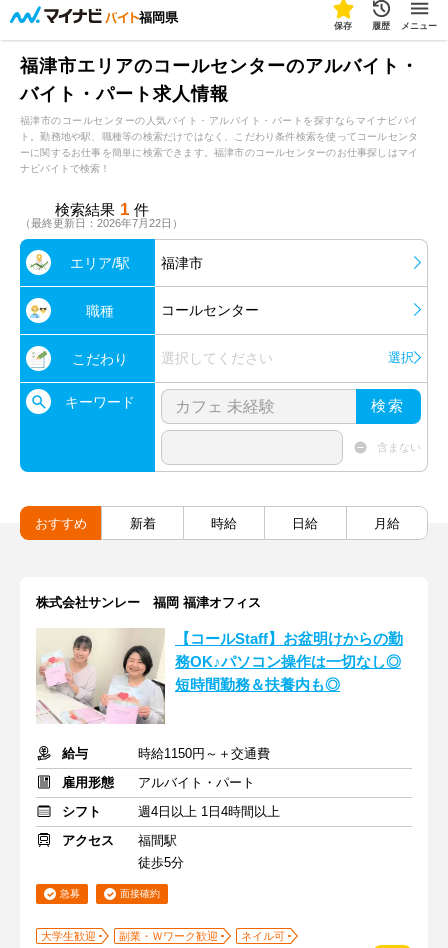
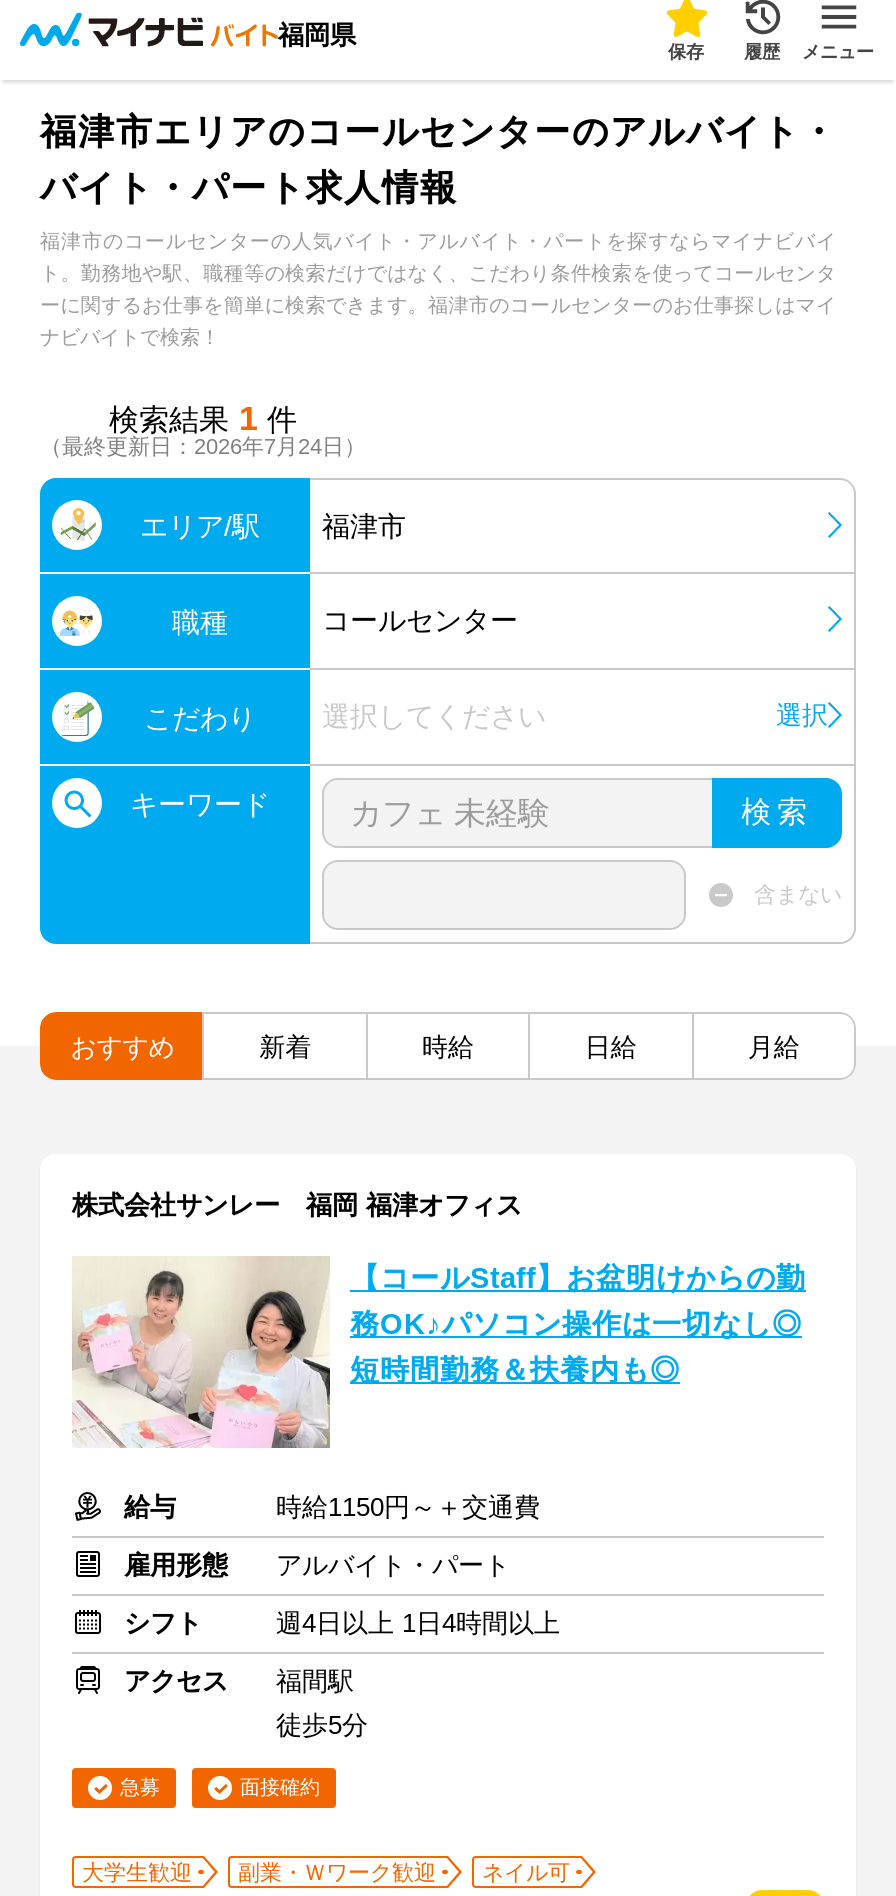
- （最終更新日：2026年7月22日）
+ （最終更新日：2026年7月24日）
